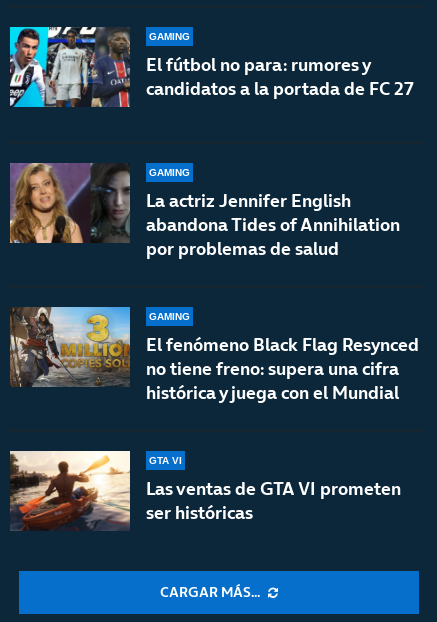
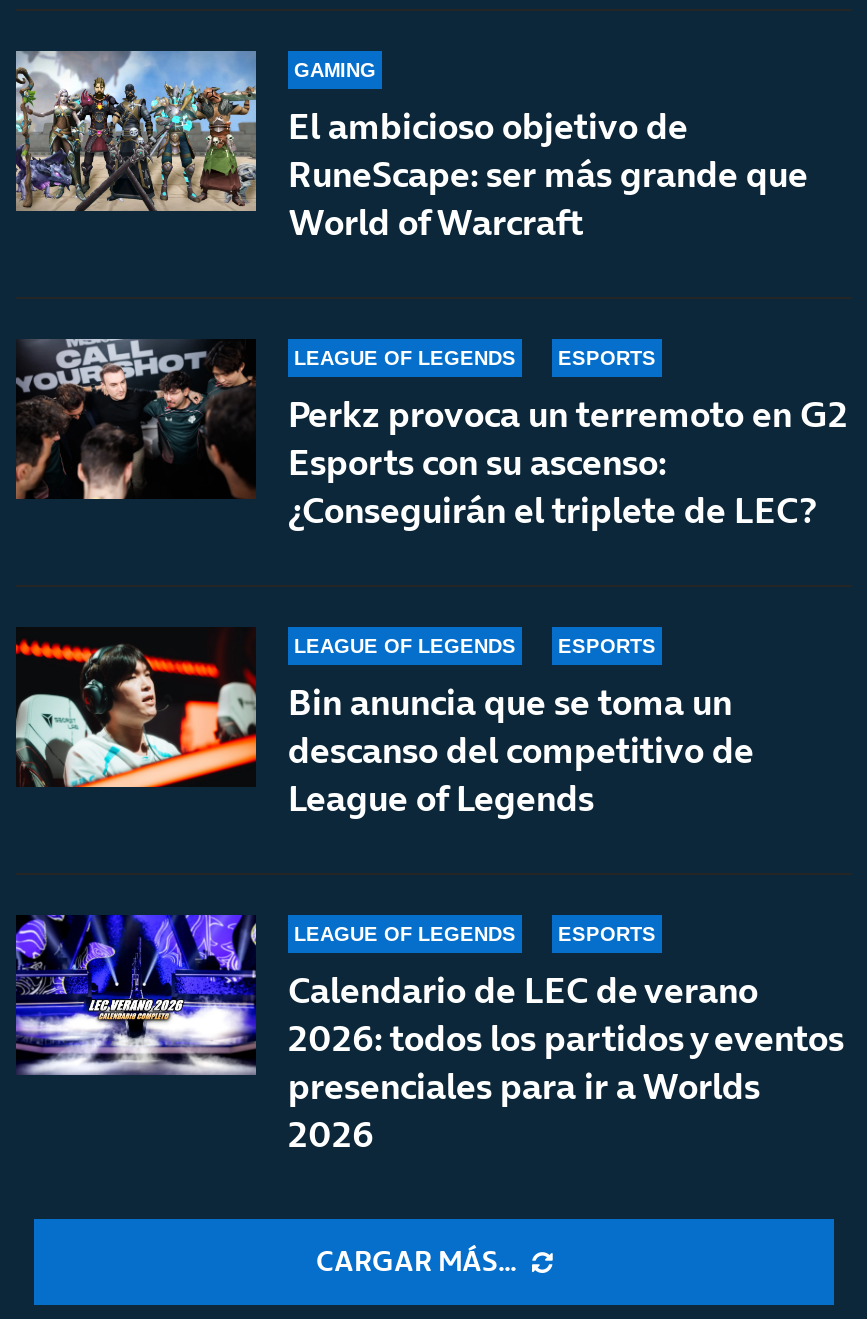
- [image]
- El fútbol no para: rumores y
- candidatos a la portada de FC 27
+ [image]
+ El ambicioso objetivo de
+ RuneScape: ser más grande que
+ World of Warcraft

- [image]
- GAMING
- La actriz Jennifer English
- abandona Tides of Annihilation
- por problemas de salud
+ [image]
+ LEAGUE OF LEGENDS
+ ESPORTS
+ Perkz provoca un terremoto en G2
+ Esports con su ascenso:
+ ¿Conseguirán el triplete de LEC?

- [image]
- GAMING
- El fenómeno Black Flag Resynced
- no tiene freno: supera una cifra
- histórica y juega con el Mundial
+ [image]
+ LEAGUE OF LEGENDS
+ ESPORTS
+ Bin anuncia que se toma un
+ descanso del competitivo de
+ League of Legends

- [image]
- GTA VI
- Las ventas de GTA VI prometen
- ser históricas
+ [image]
+ LEAGUE OF LEGENDS
+ ESPORTS
+ Calendario de LEC de verano
+ 2026: todos los partidos y eventos
+ presenciales para ir a Worlds
+ 2026
